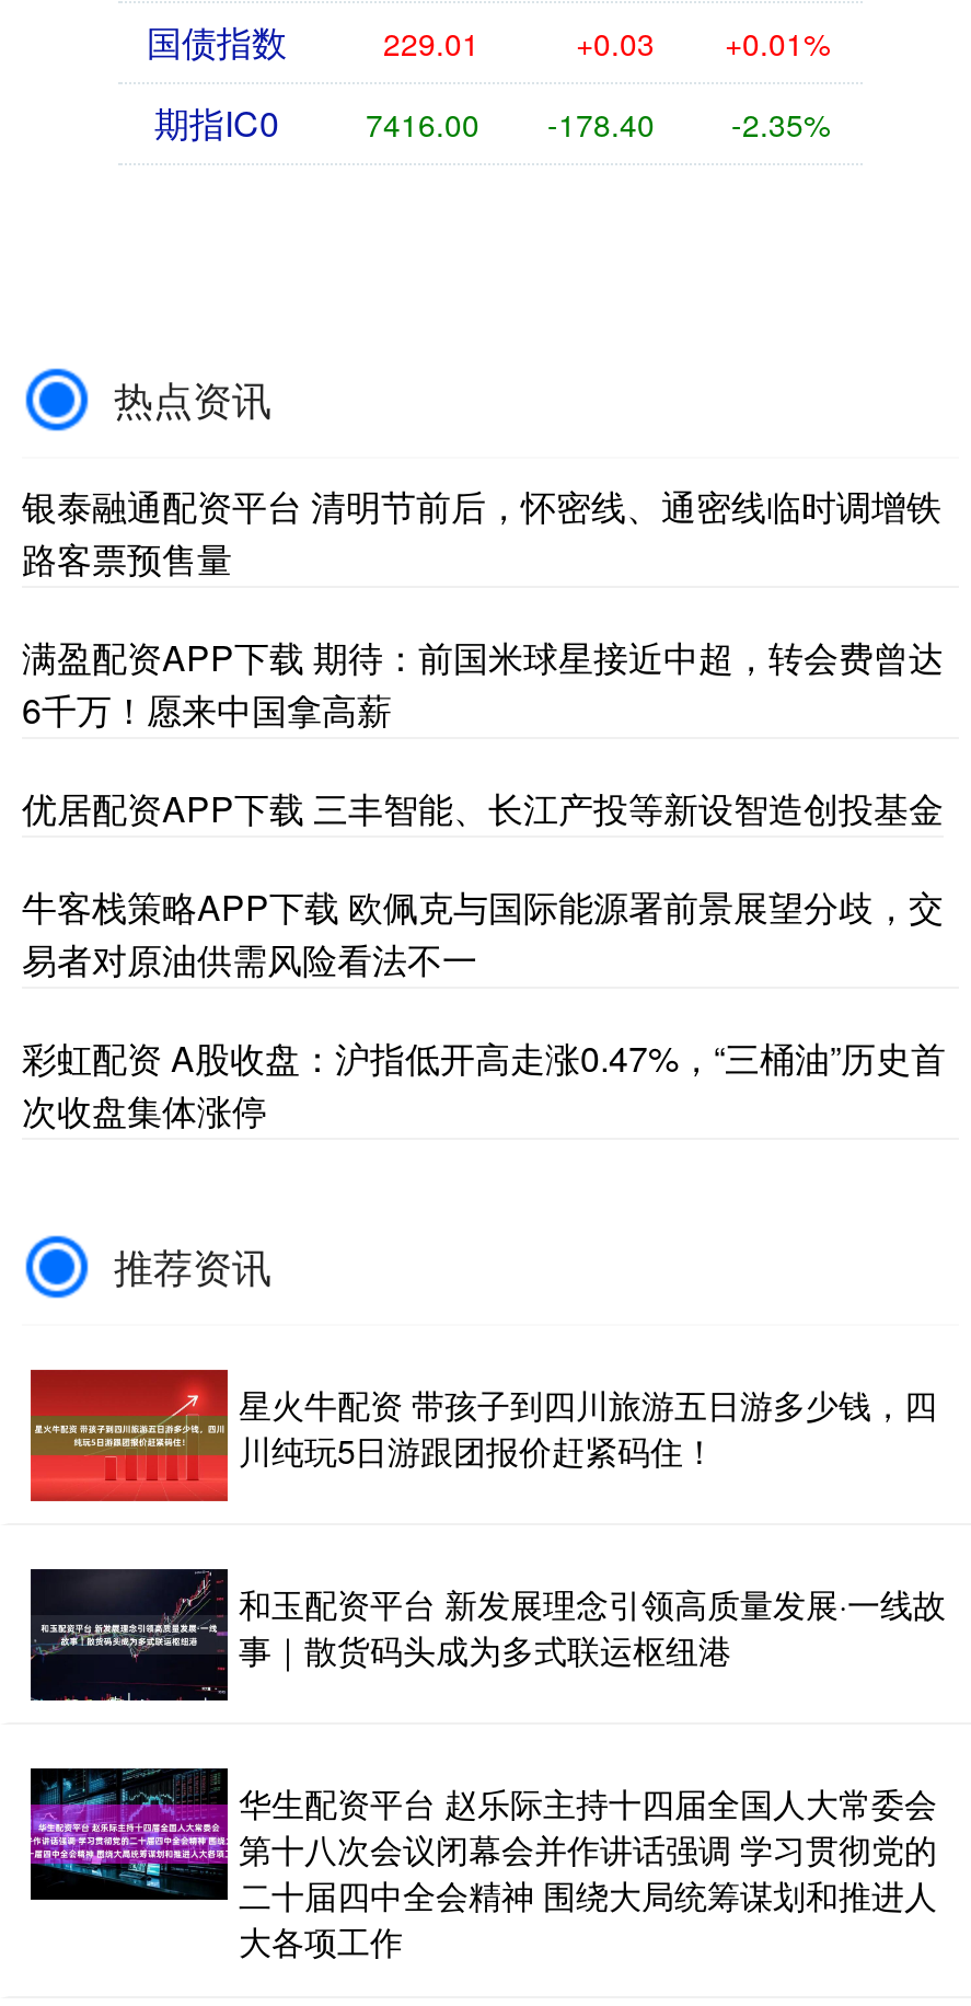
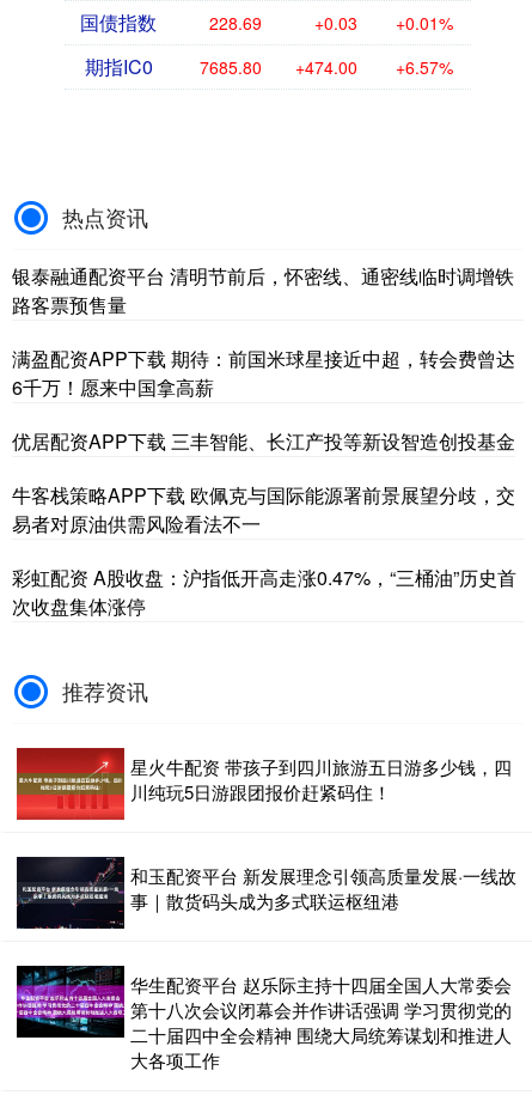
- 229.01
+ 228.69

- 7416.00
+ 7685.80

- -178.40
+ +474.00

- -2.35%
+ +6.57%
